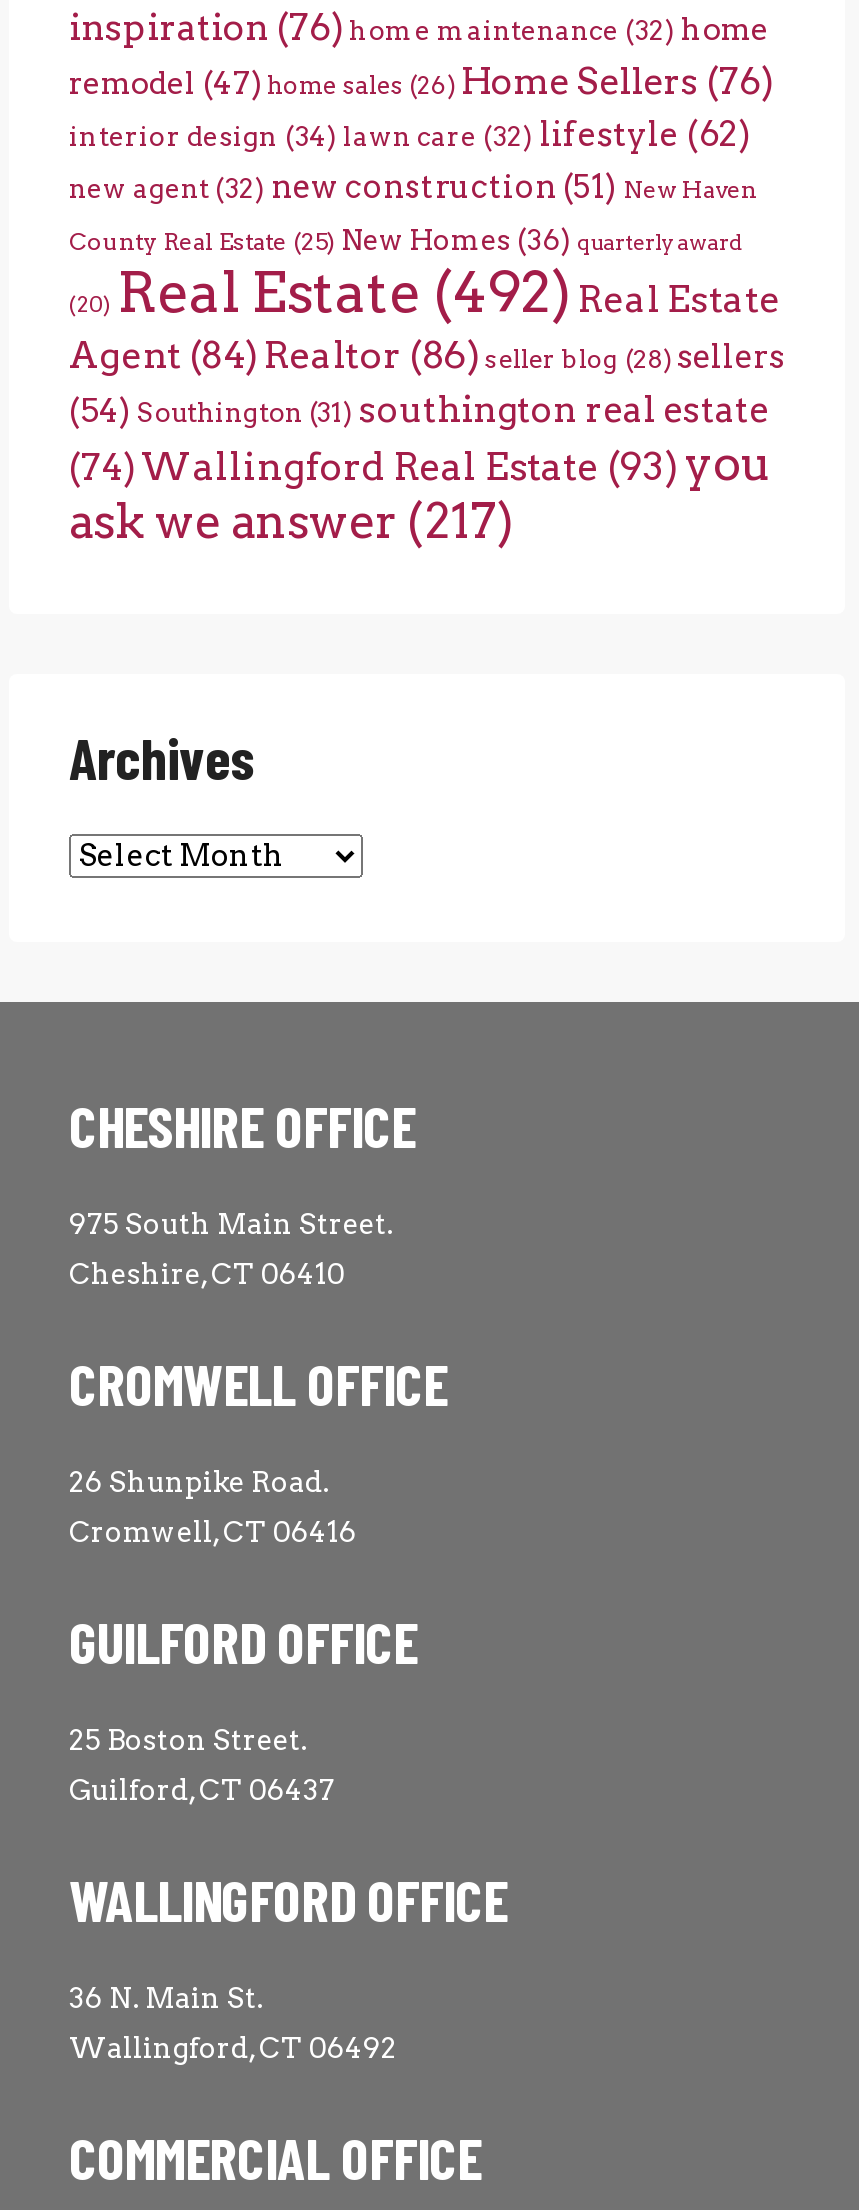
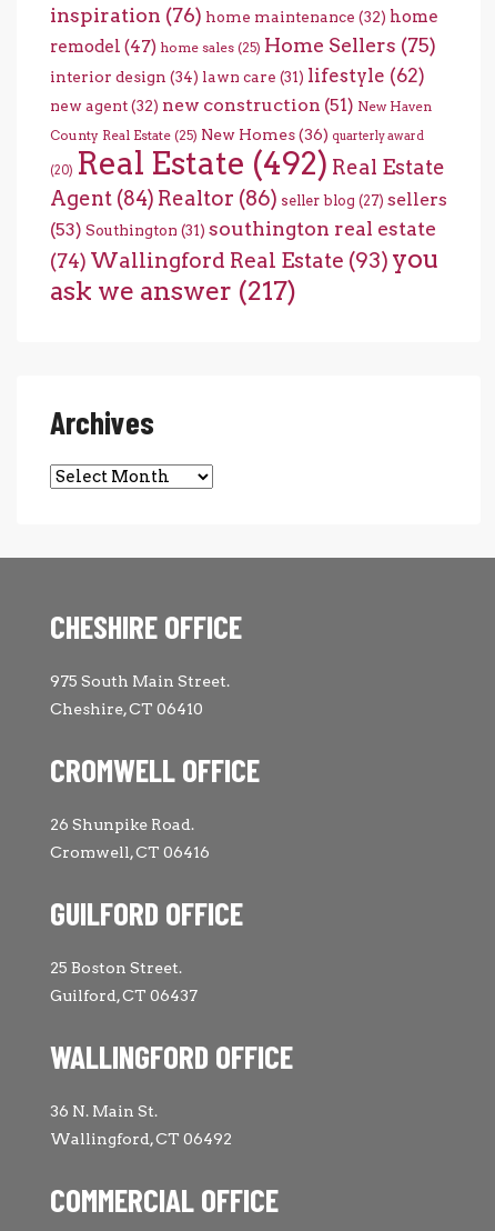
- remodel (47) home sales (26) Home Sellers (76)
+ remodel (47) home sales (25) Home Sellers (75)

- interior design (34) lawn care (32) lifestyle (62)
+ interior design (34) lawn care (31) lifestyle (62)

- Agent (84) Realtor (86) seller blog (28) sellers
+ Agent (84) Realtor (86) seller blog (27) sellers

- (54) Southington (31) southington real estate
+ (53) Southington (31) southington real estate
